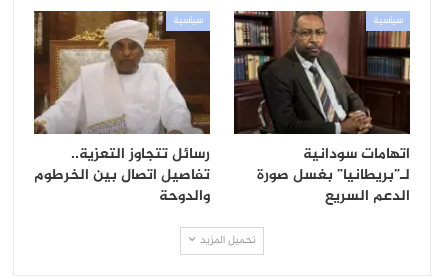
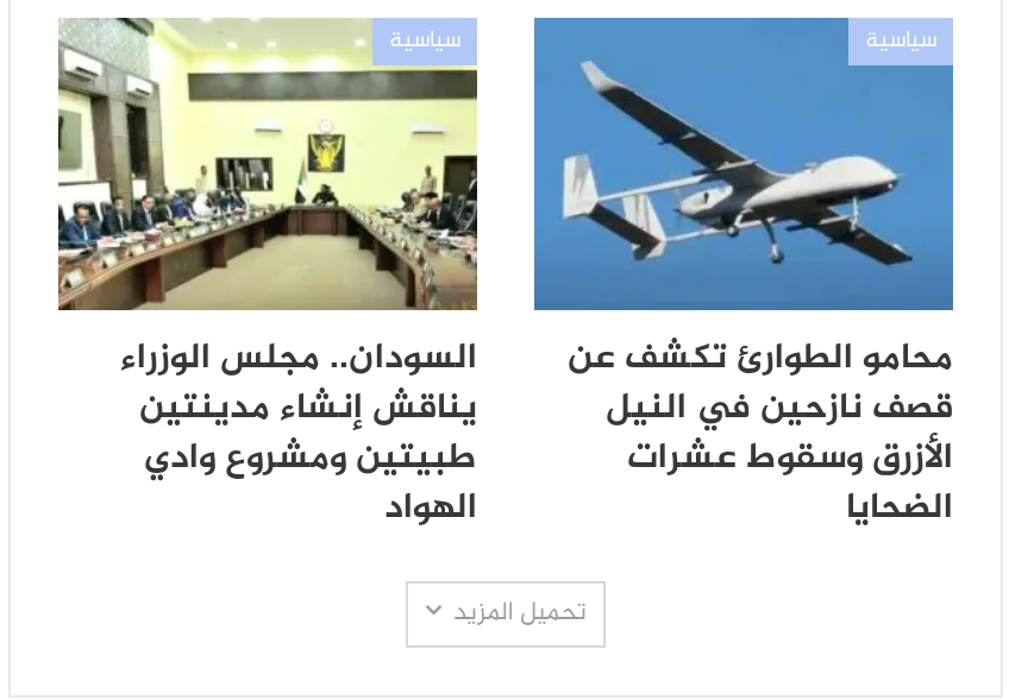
- [image]
- رسائل تتجاوز التعزية..
- تفاصيل اتصال بين الخرطوم
- والدوحة
+ [image]
+ السودان.. مجلس الوزراء
+ يناقش إنشاء مدينتين
+ طبيتين ومشروع وادي
+ الهواد

- [image]
- اتهامات سودانية
- لـ”بريطانيا” بغسل صورة
- الدعم السريع
+ [image]
+ محامو الطوارئ تكشف عن
+ قصف نازحين في النيل
+ الأزرق وسقوط عشرات
+ الضحايا
